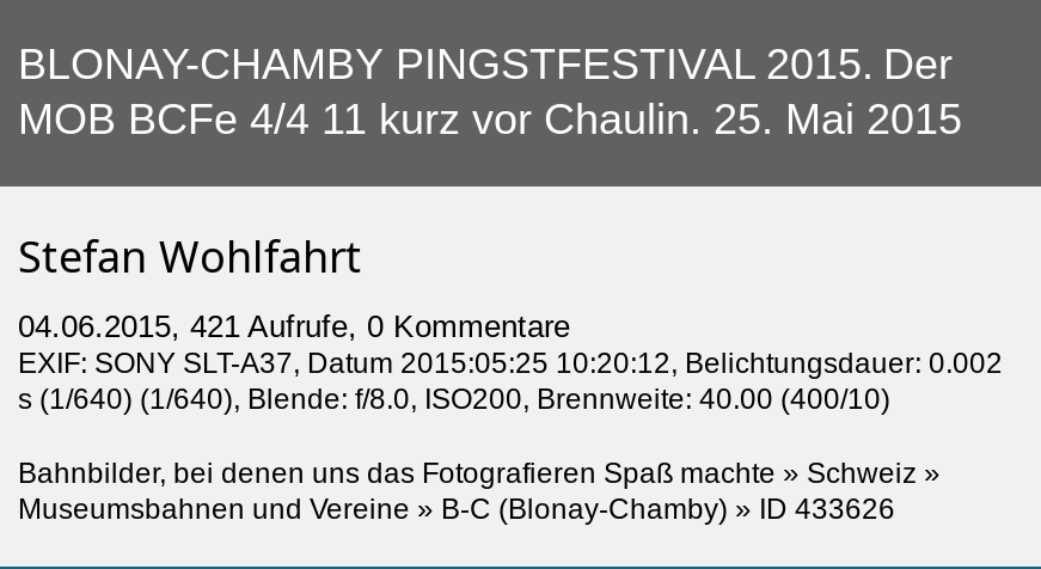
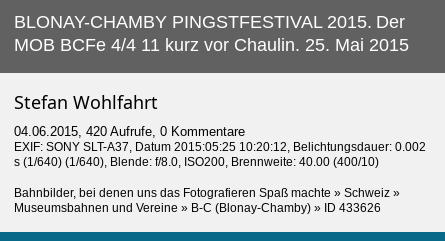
- 04.06.2015, 421 Aufrufe, 0 Kommentare
+ 04.06.2015, 420 Aufrufe, 0 Kommentare
